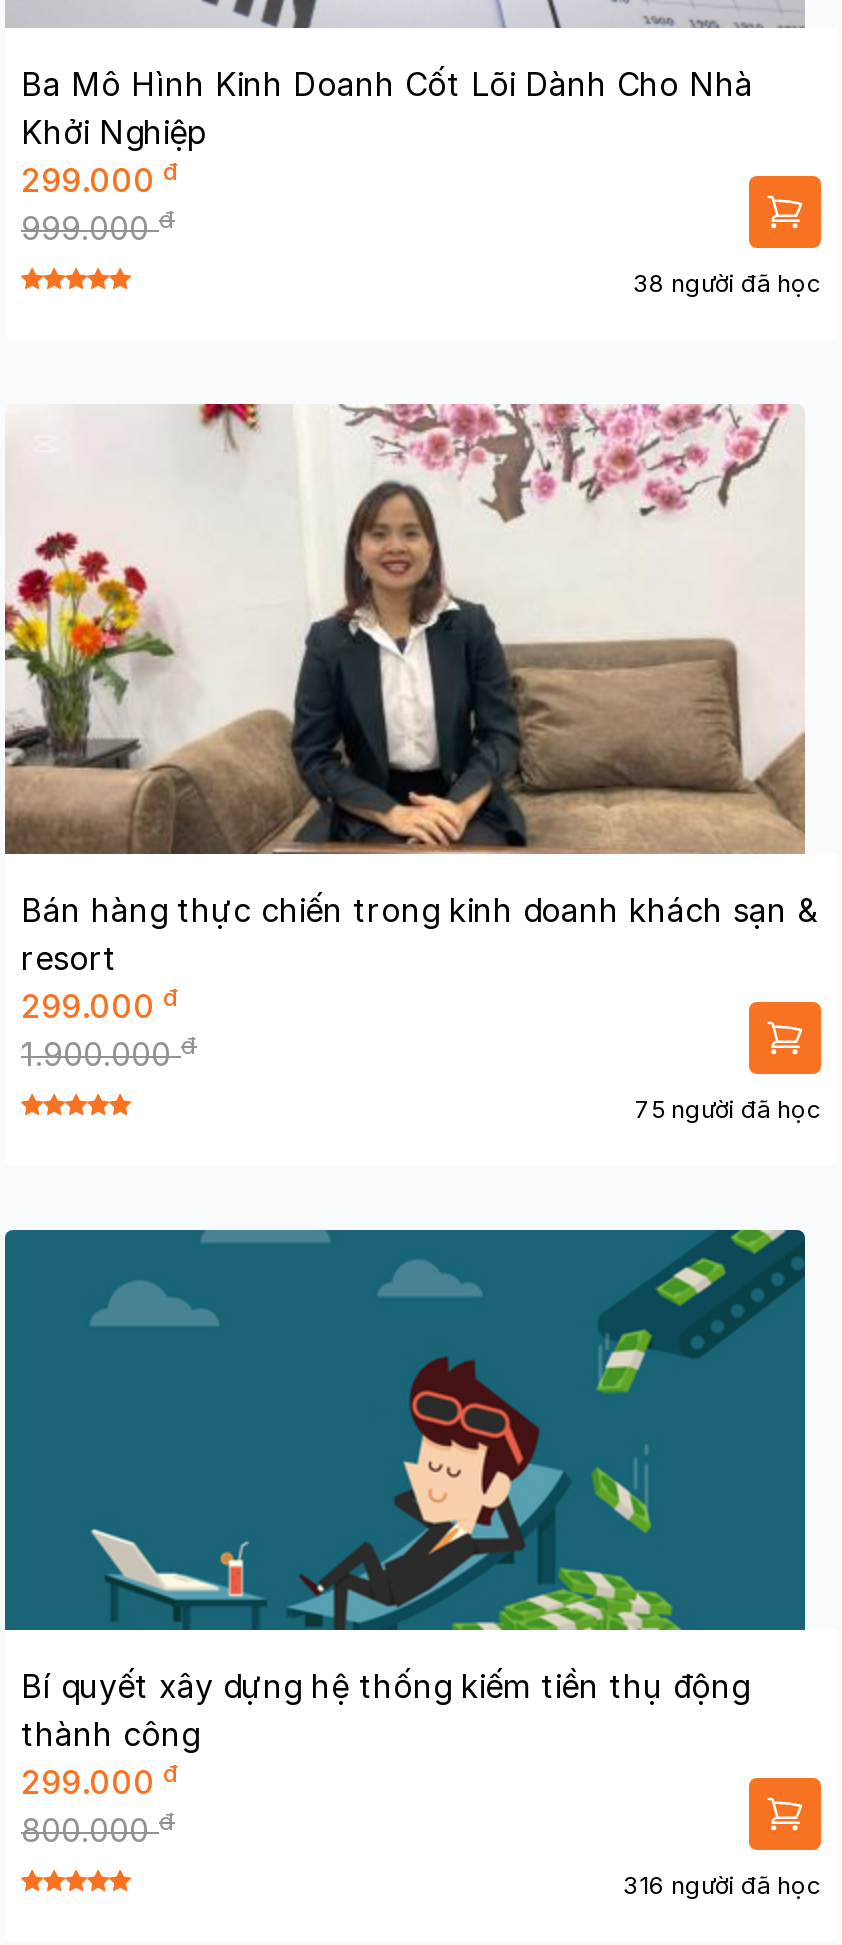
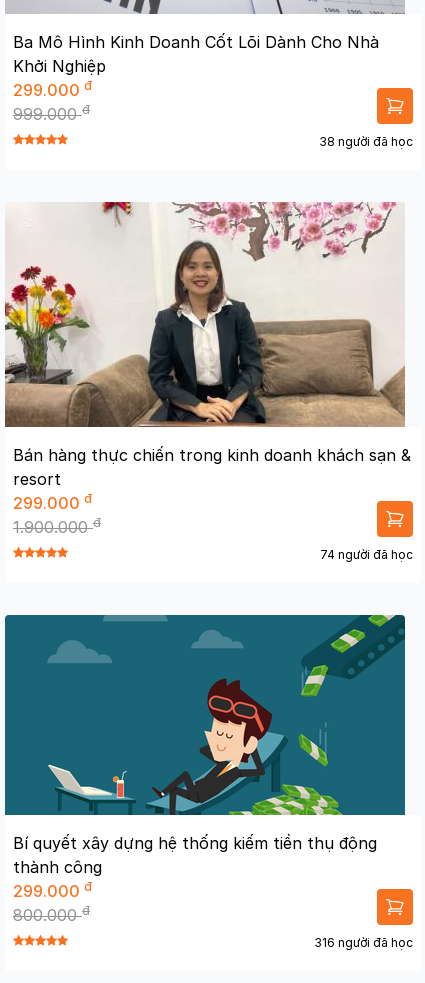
- 75 người đã học
+ 74 người đã học
